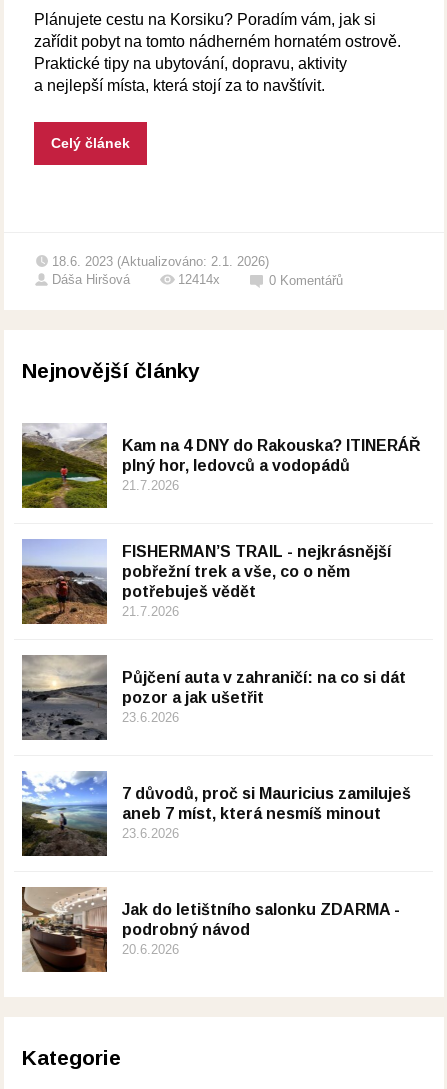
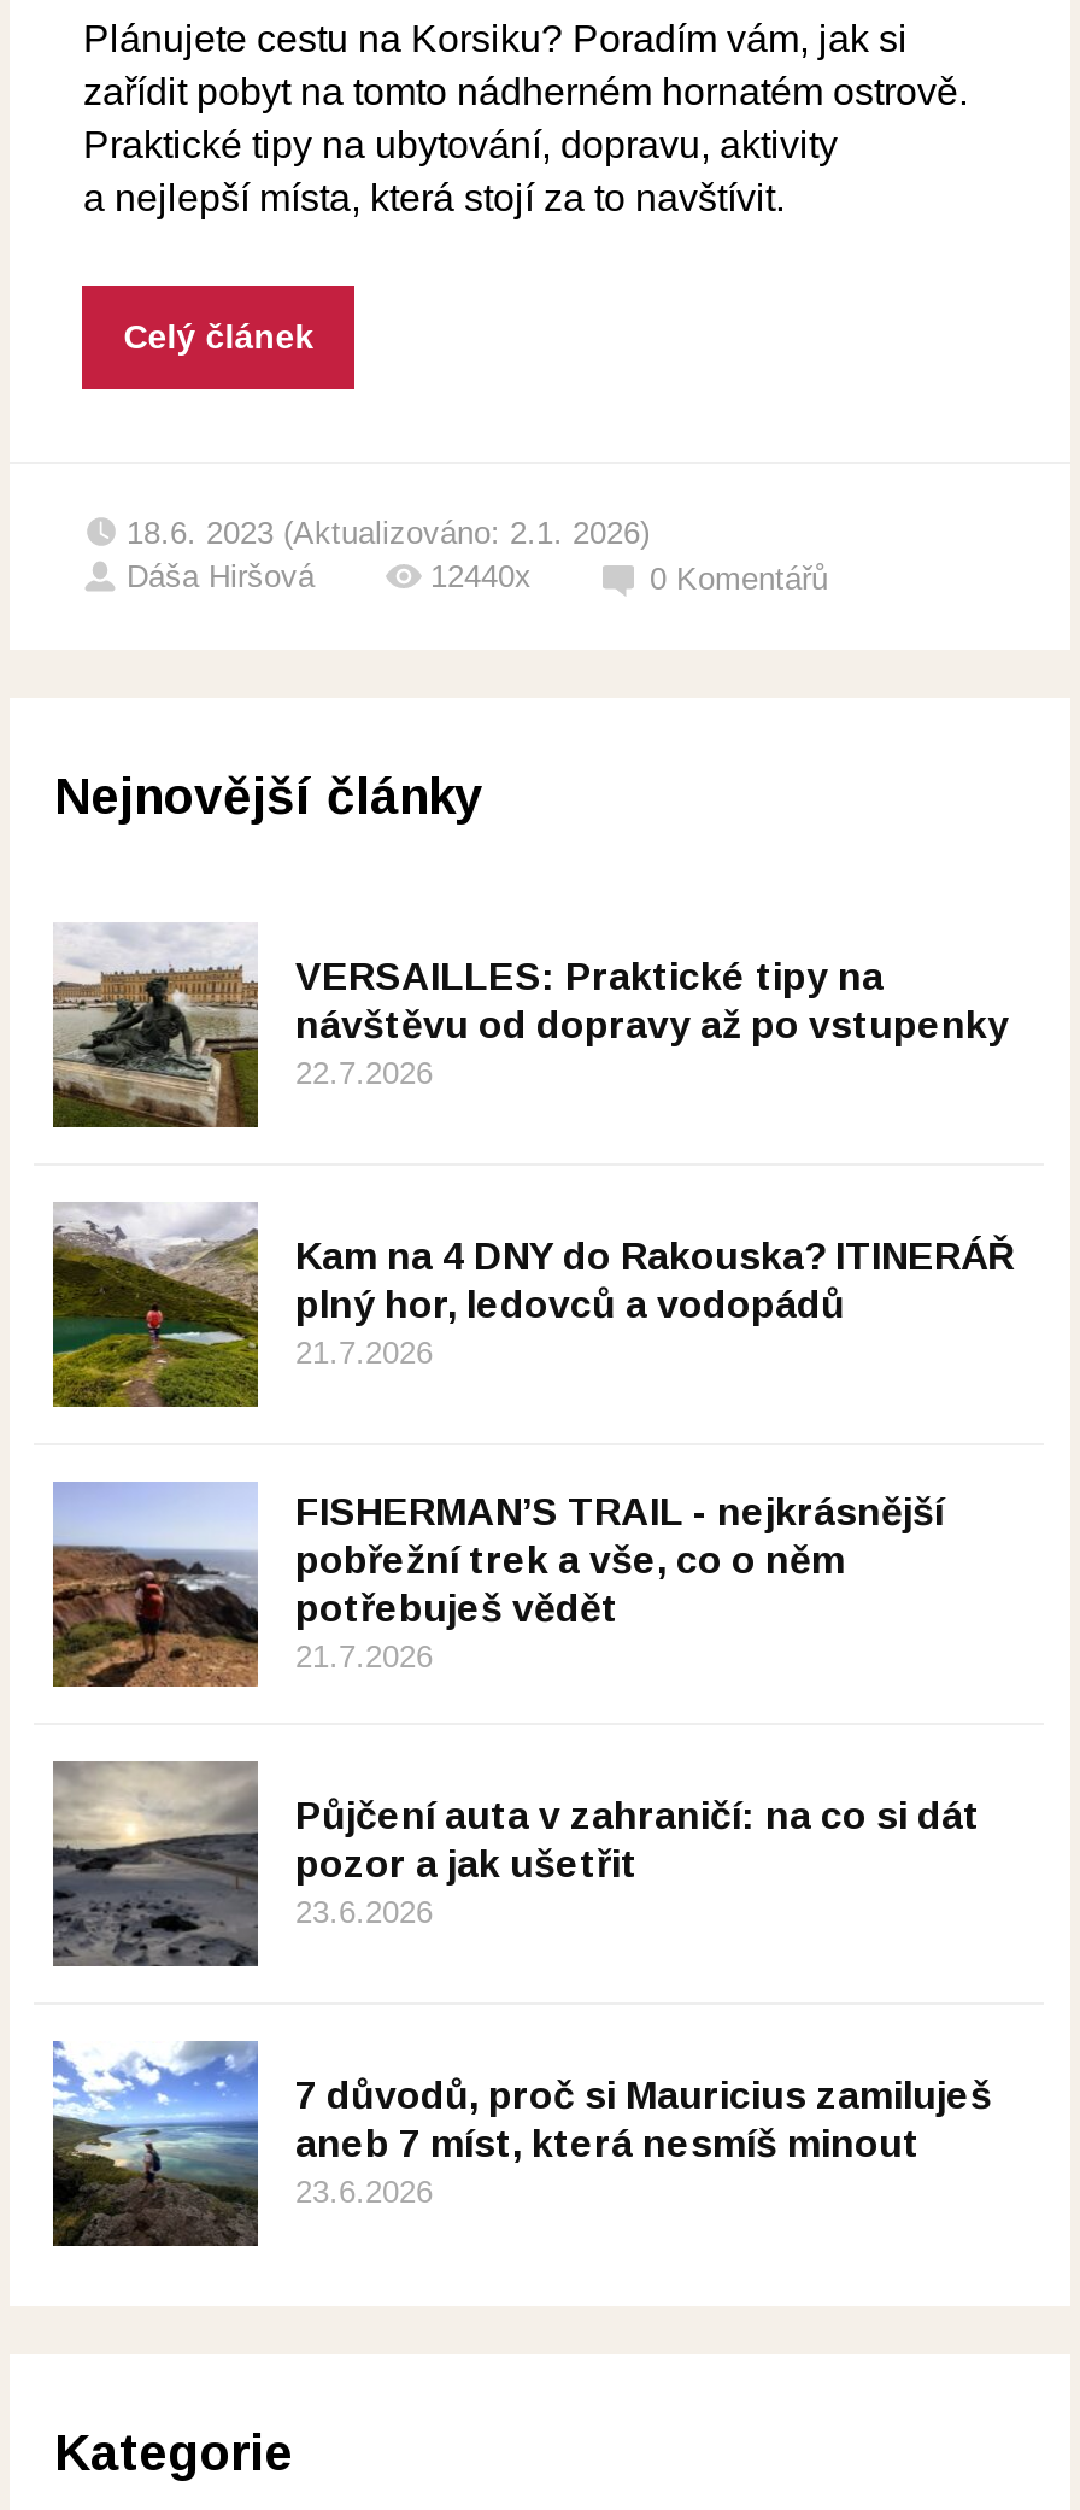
- 12414x
+ 12440x

+ [image]
+ VERSAILLES: Praktické tipy na
+ návštěvu od dopravy až po vstupenky
+ 22.7.2026

moved down: [image] | Kam na 4 DNY do Rakouska? ITINERÁŘ | plný hor, ledovců a vodopádů | ... | aneb 7 míst, která nesmíš minout | 23.6.2026

- [image]
- Jak do letištního salonku ZDARMA -
- podrobný návod
- 20.6.2026
